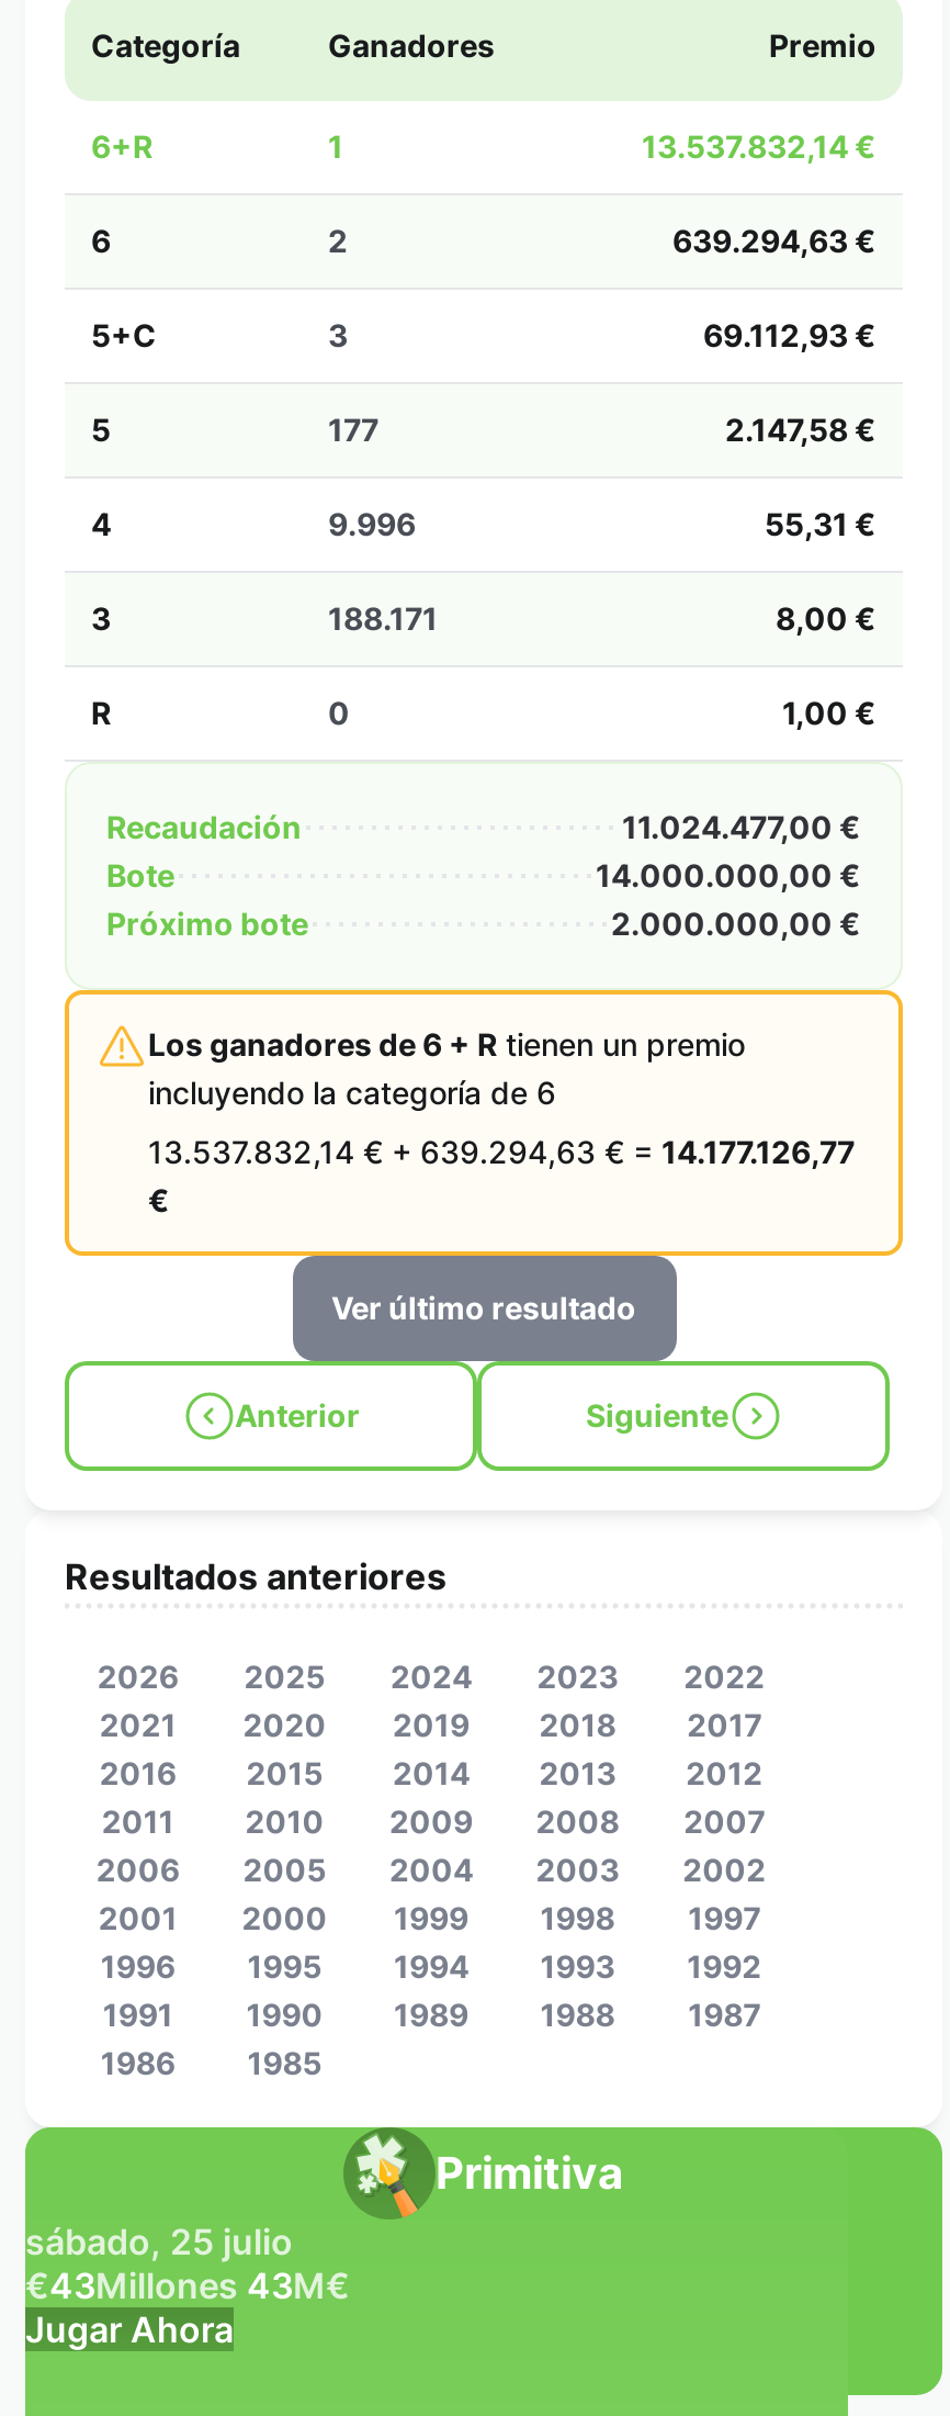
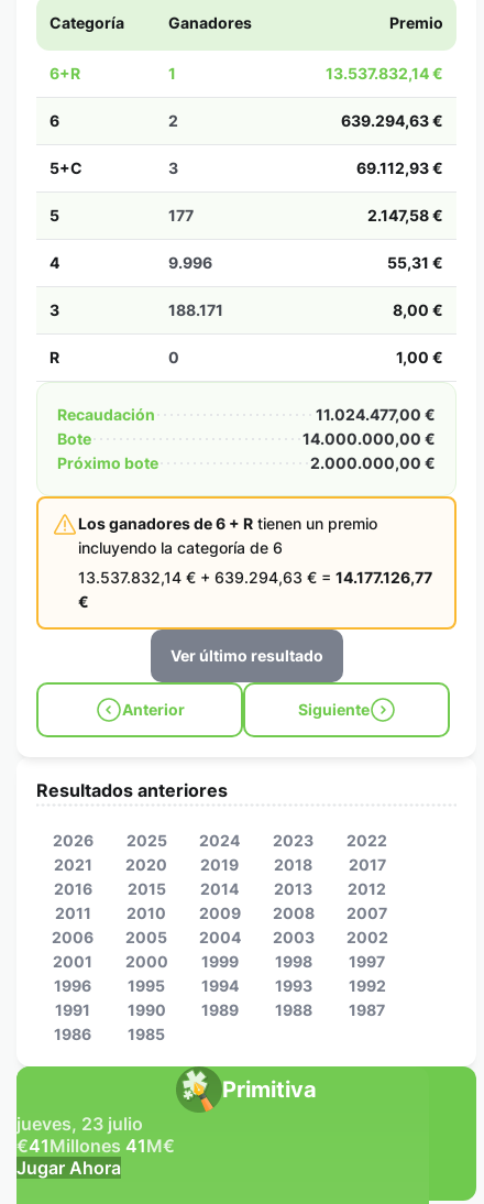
- sábado, 25 julio
+ jueves, 23 julio

- €43Millones 43M€
+ €41Millones 41M€
